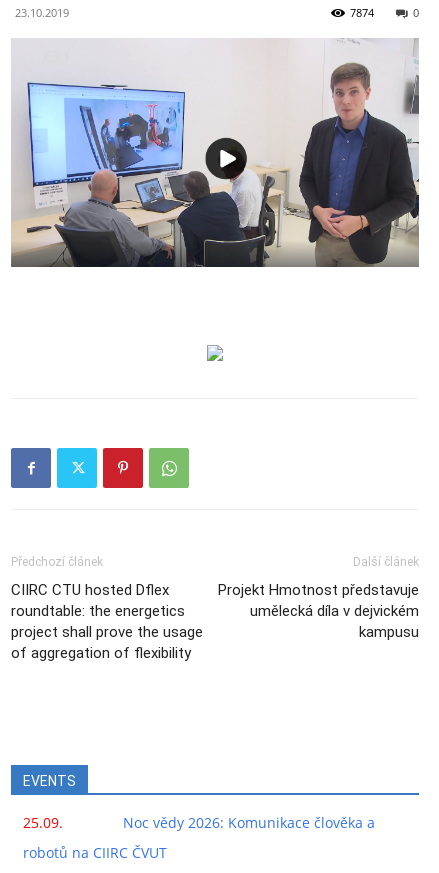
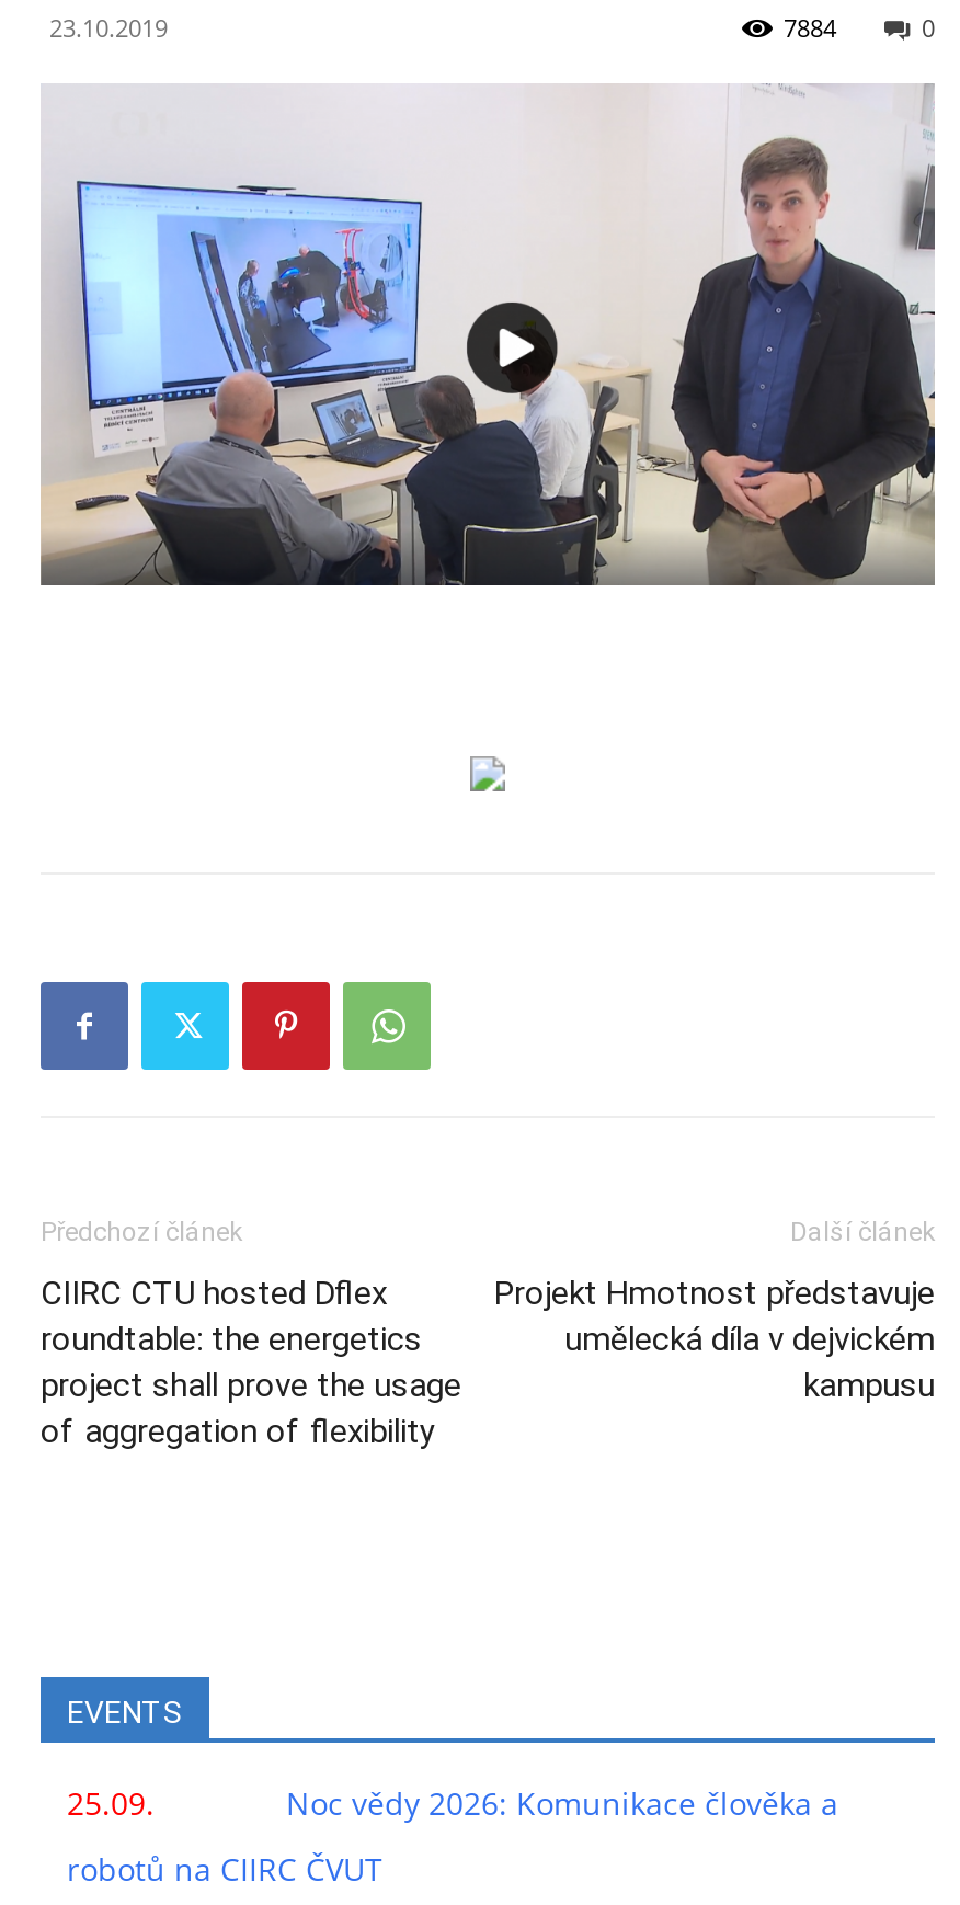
- 7874
+ 7884
